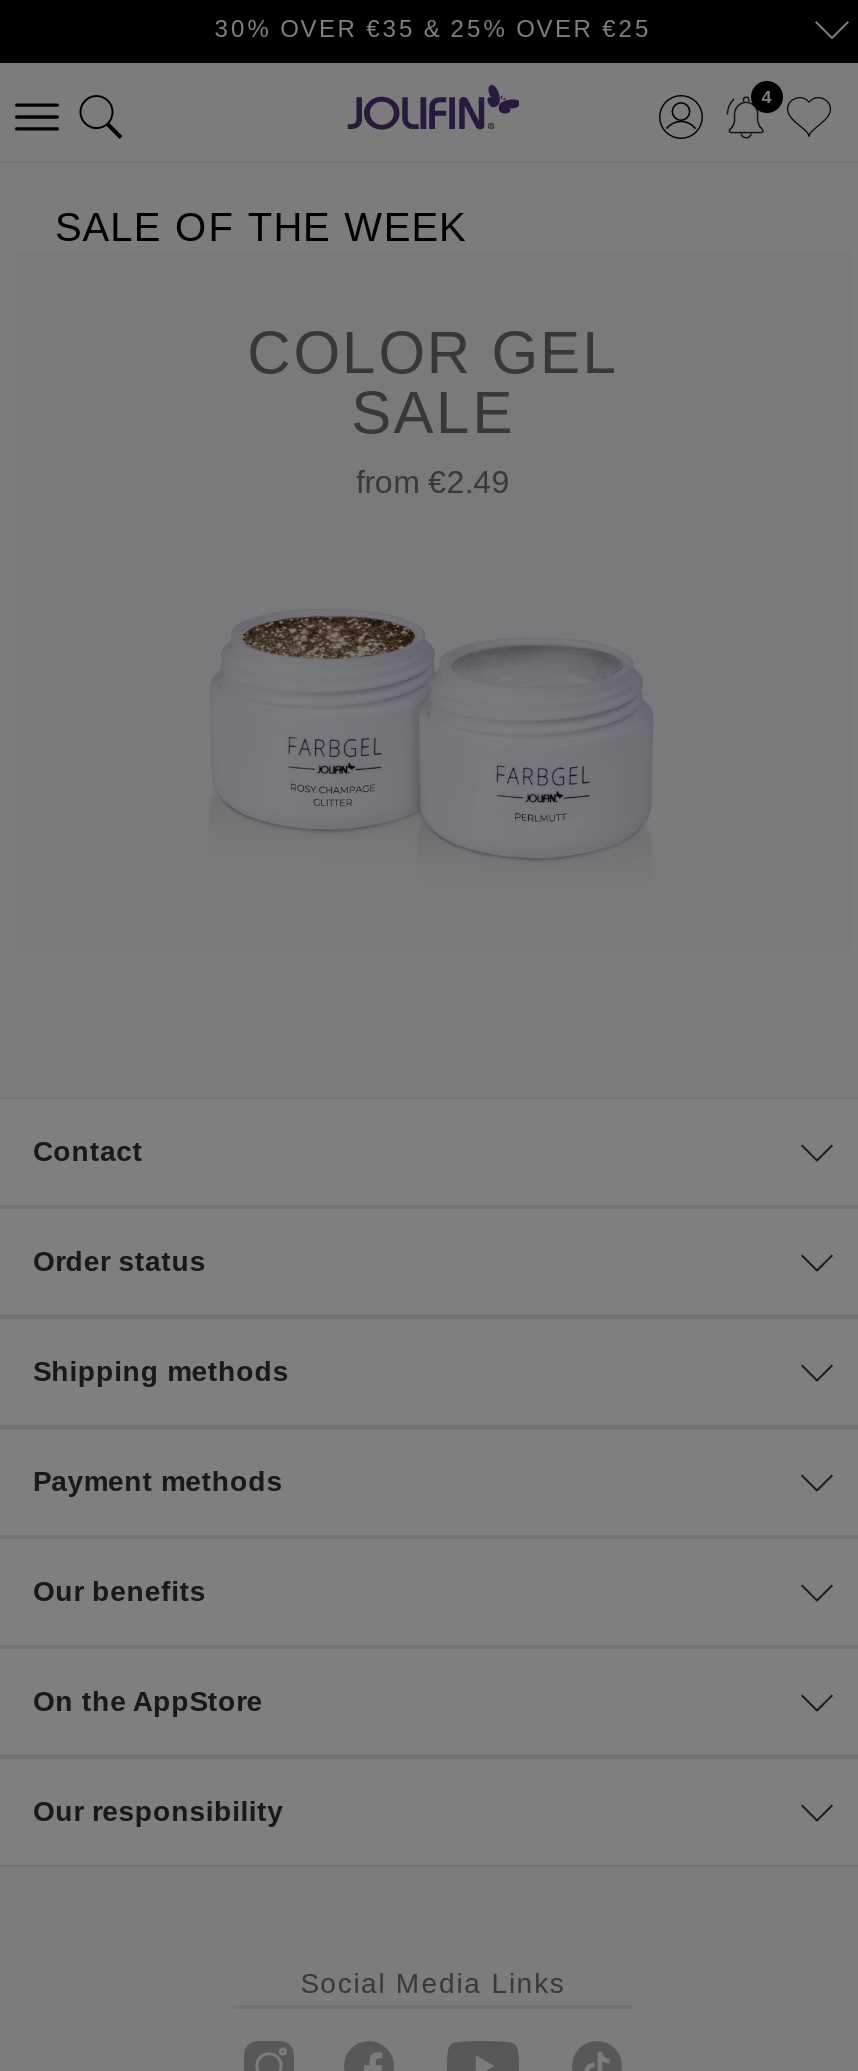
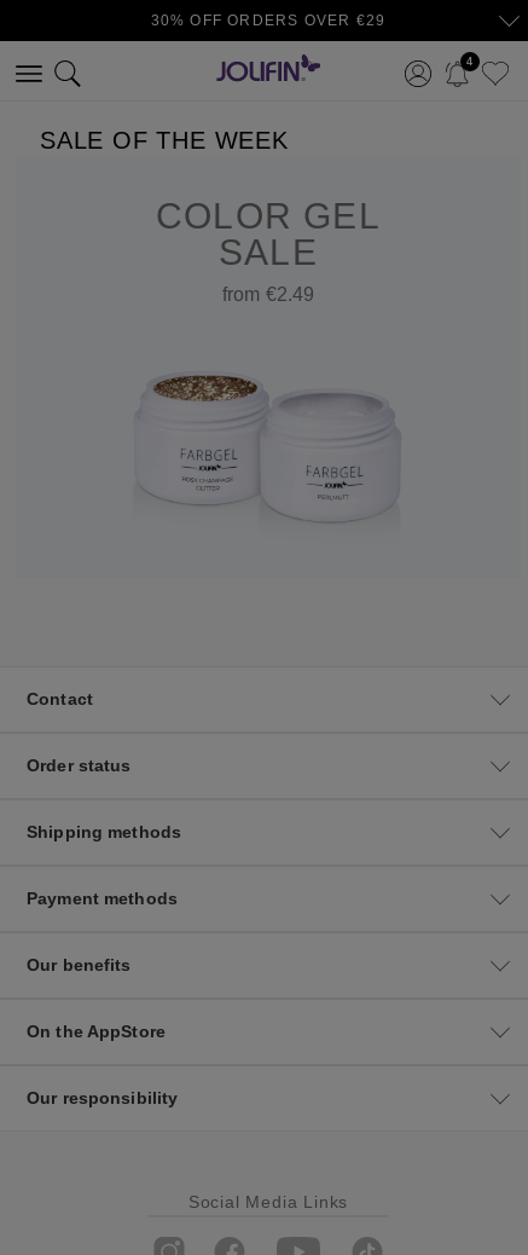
- 30% OVER €35 & 25% OVER €25
+ 30% OFF ORDERS OVER €29
